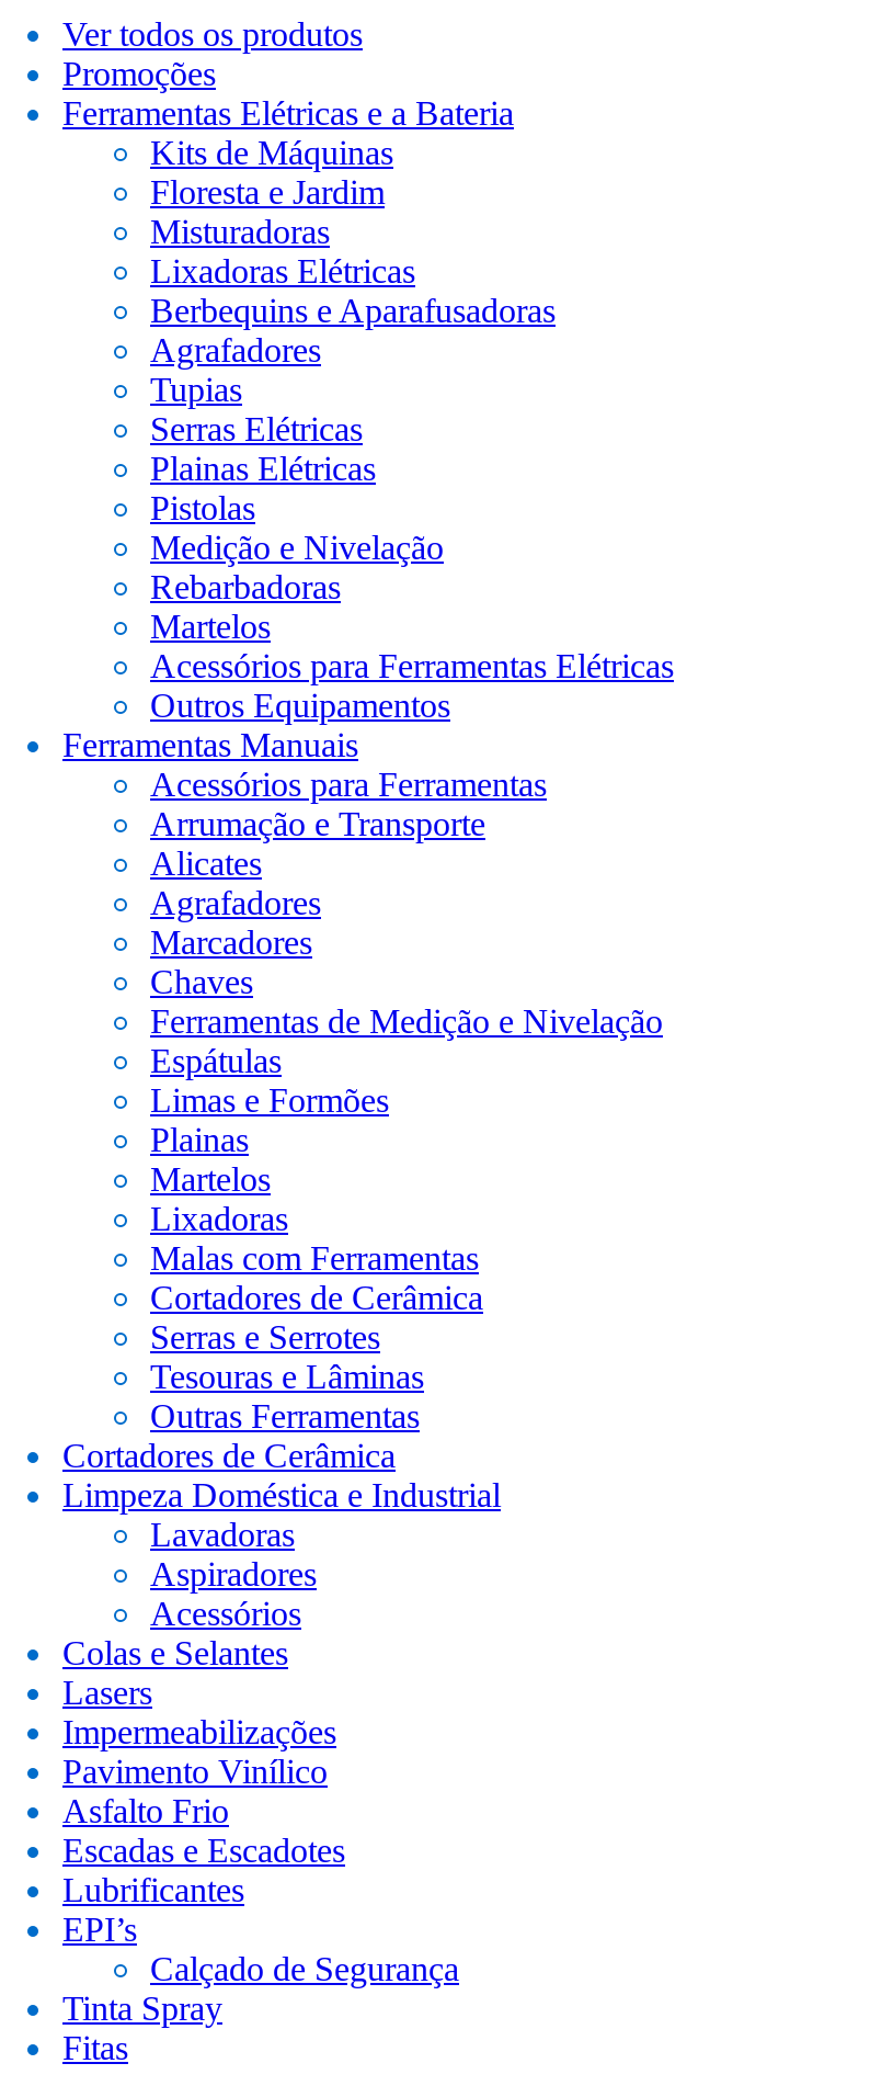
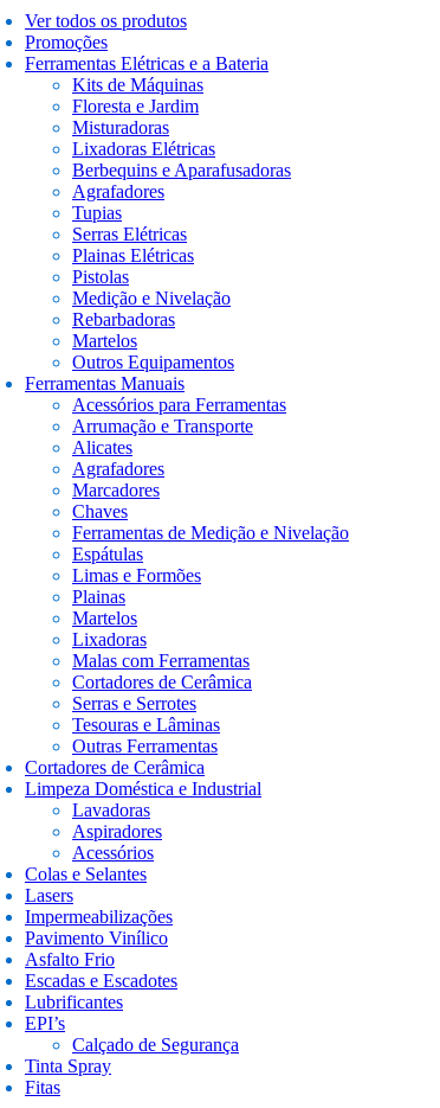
- Acessórios para Ferramentas Elétricas
